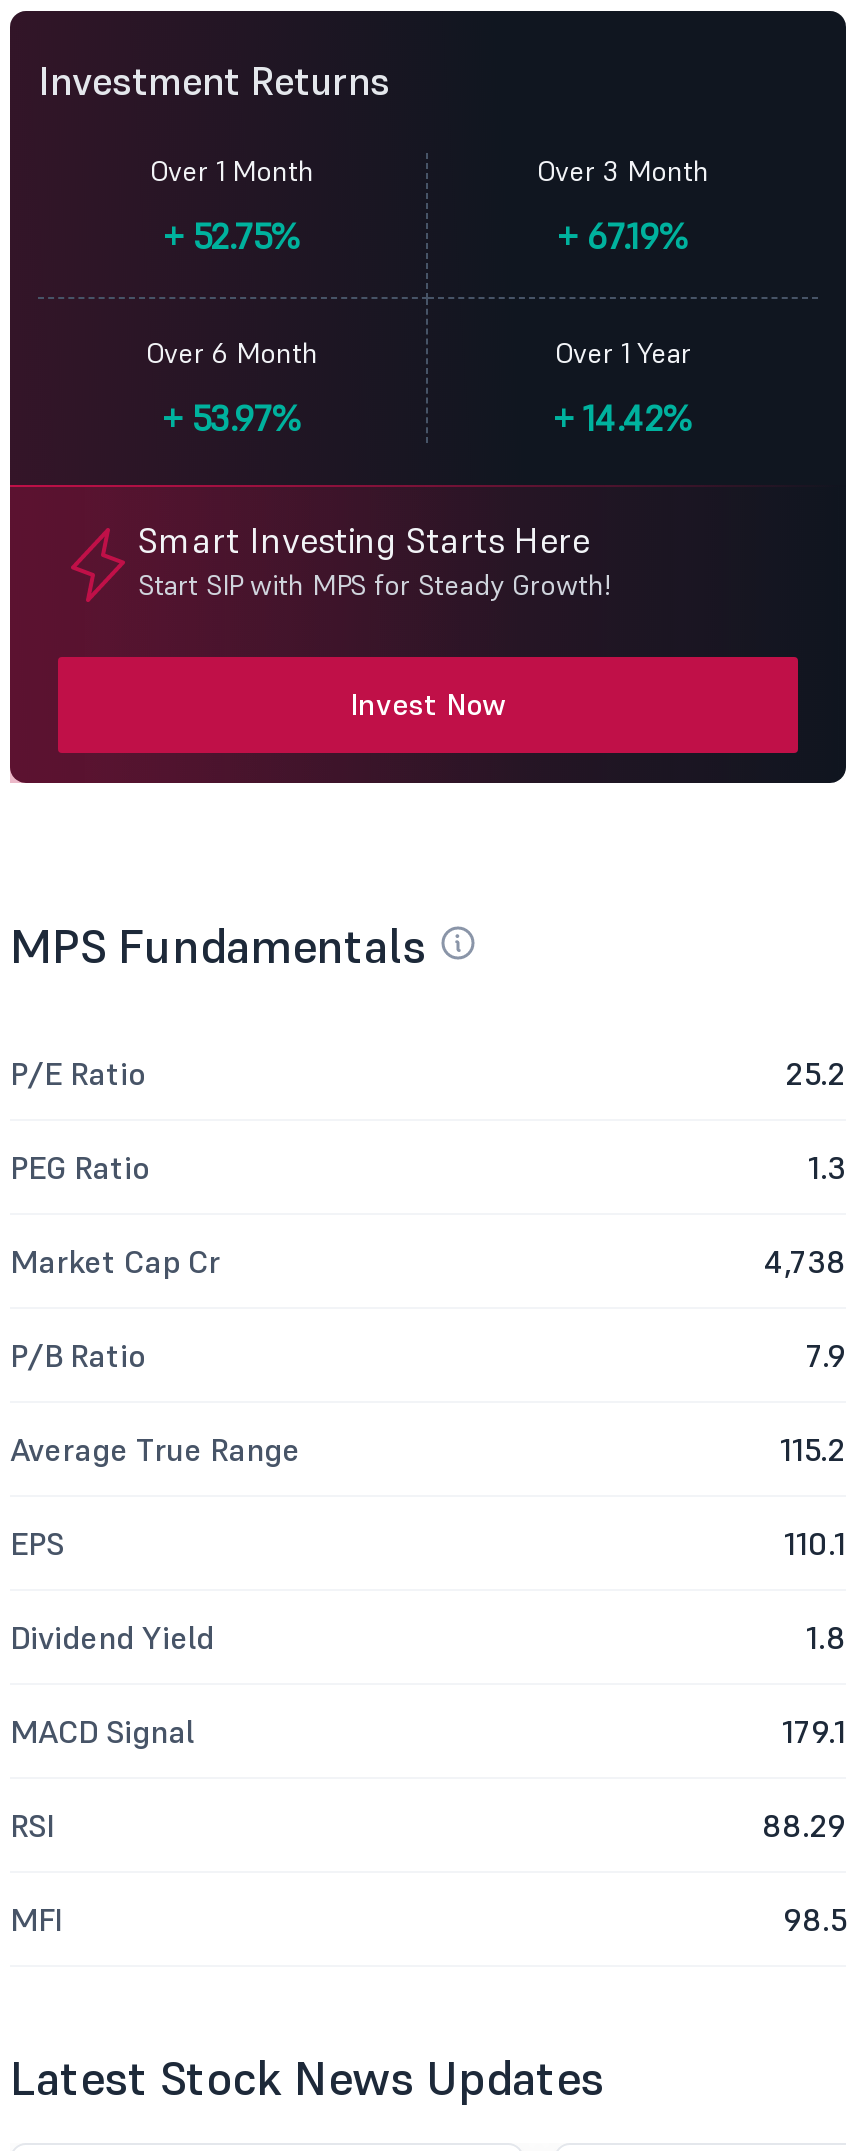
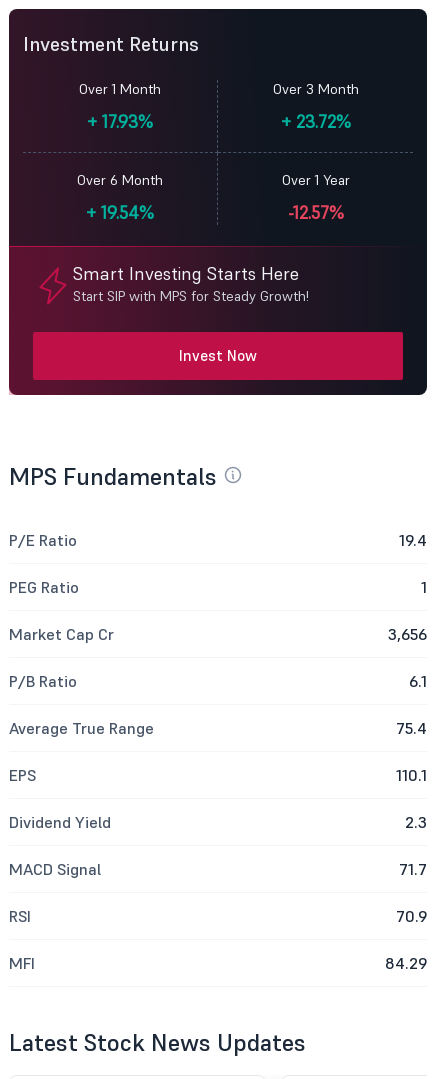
- + 52.75%
+ + 17.93%

- + 67.19%
+ + 23.72%

- + 53.97%
+ + 19.54%

- + 14.42%
+ -12.57%

- 25.2
+ 19.4

- 1.3
+ 1

- 4,738
+ 3,656

- 7.9
+ 6.1

- 115.2
+ 75.4

- 1.8
+ 2.3

- 179.1
+ 71.7

- 88.29
+ 70.9

- 98.5
+ 84.29
